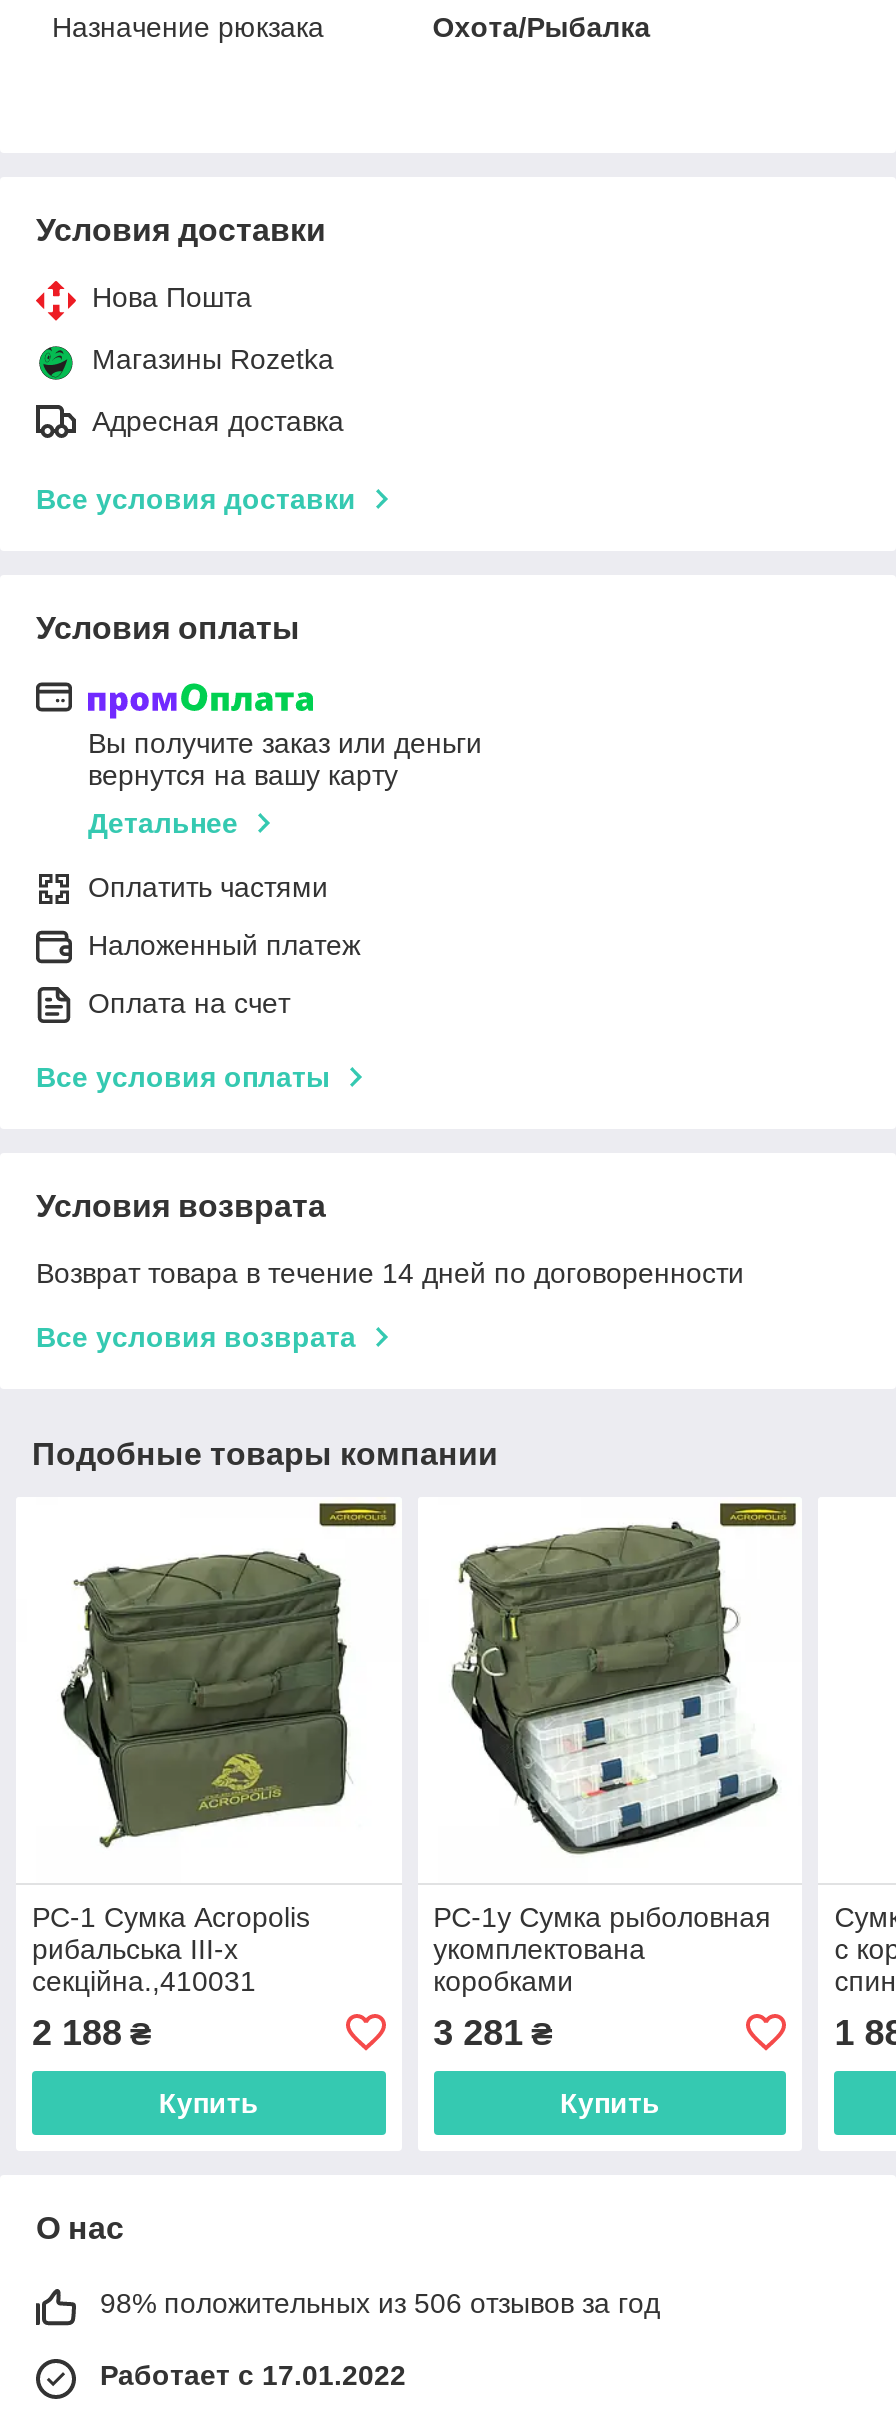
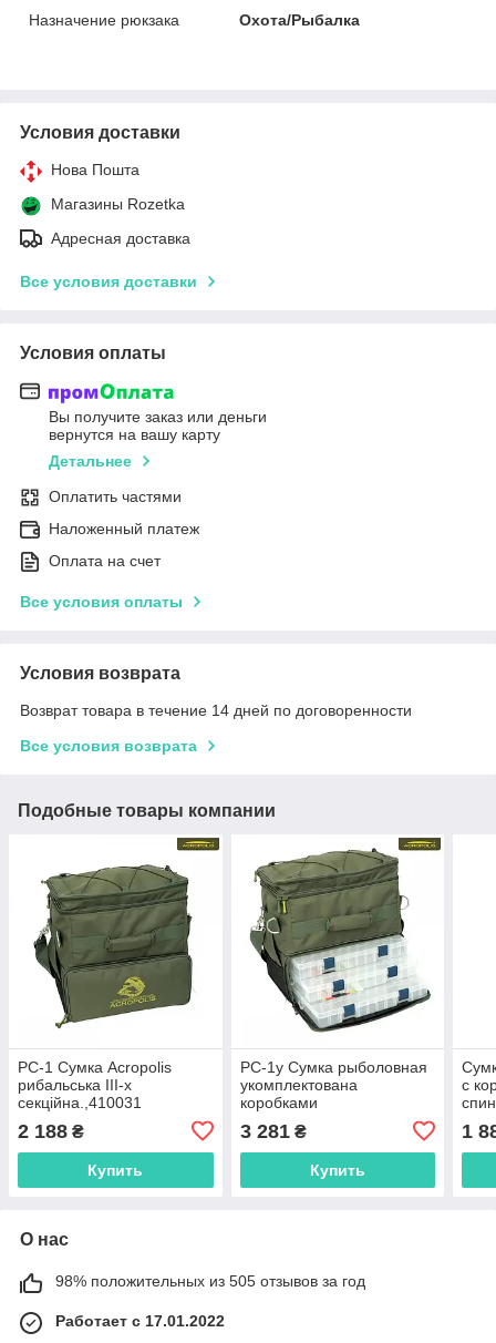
- 98% положительных из 506 отзывов за год
+ 98% положительных из 505 отзывов за год
